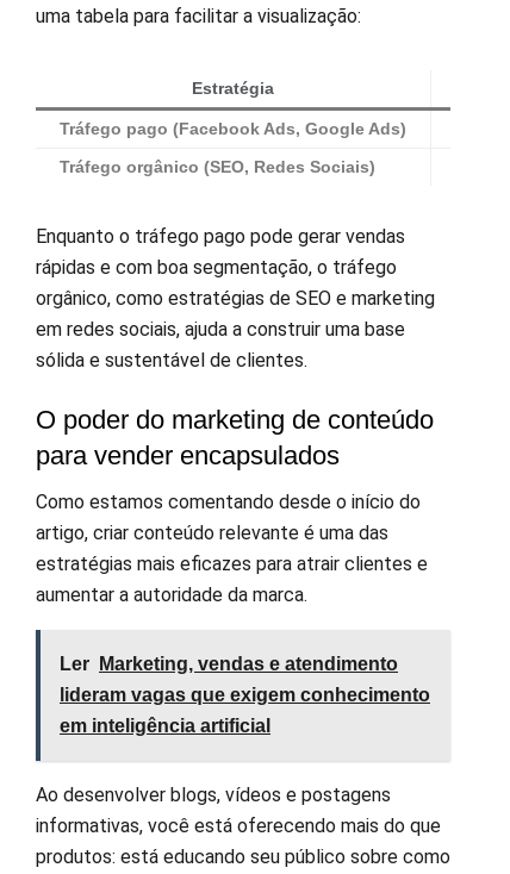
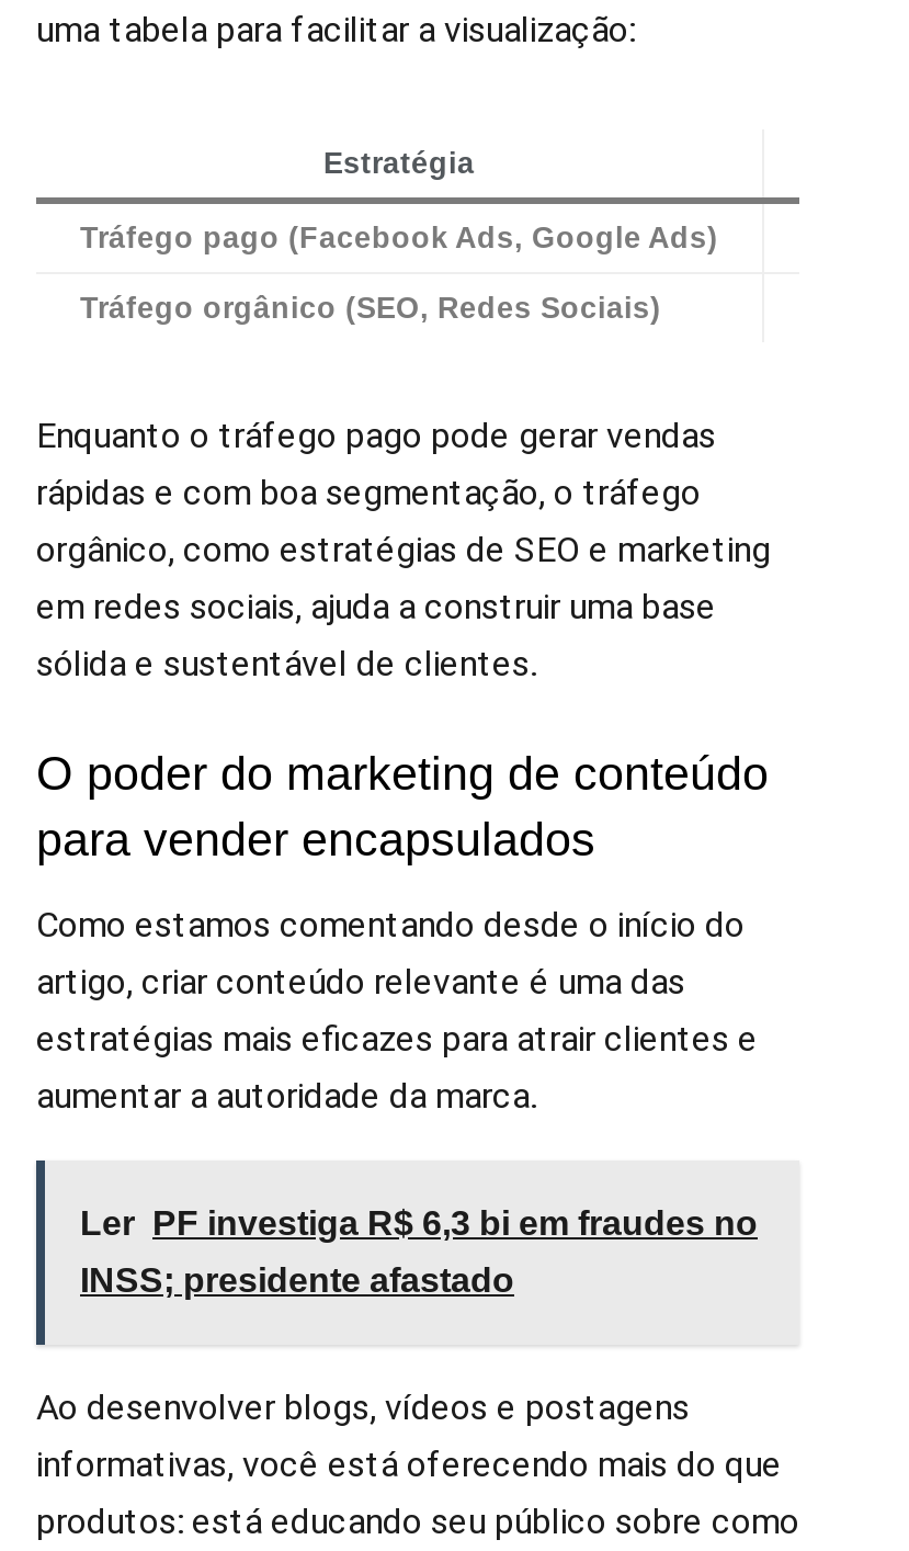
- Ler Marketing, vendas e atendimento
- lideram vagas que exigem conhecimento
- em inteligência artificial
+ Ler PF investiga R$ 6,3 bi em fraudes no
+ INSS; presidente afastado
